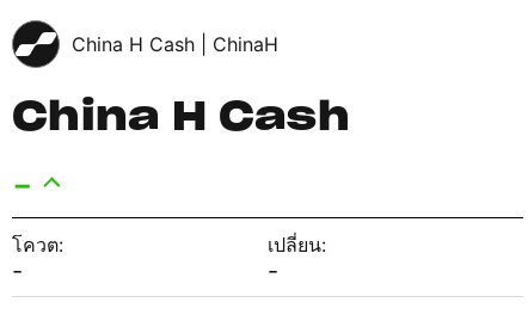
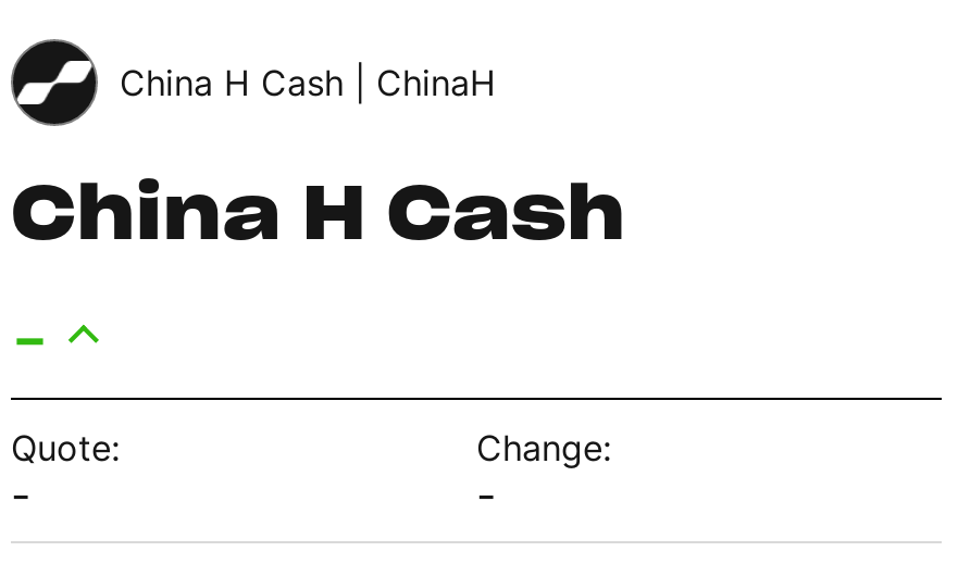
- โควต:
+ Quote:

- เปลี่ยน:
+ Change:
